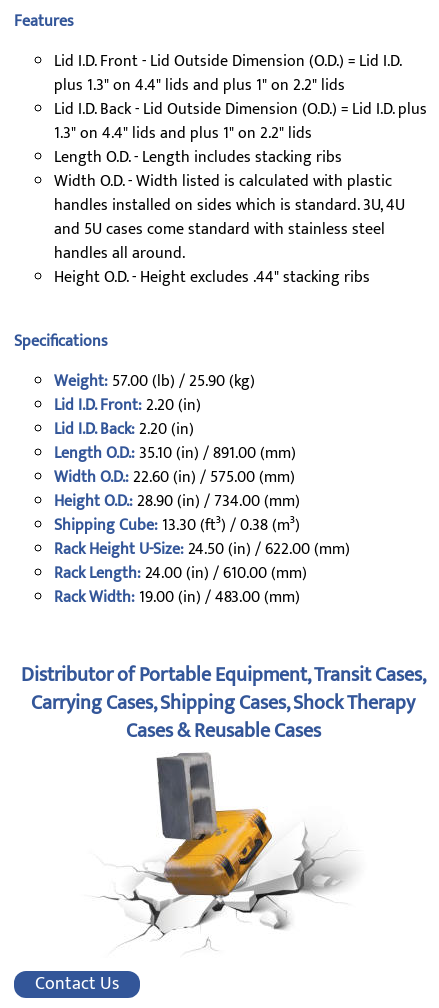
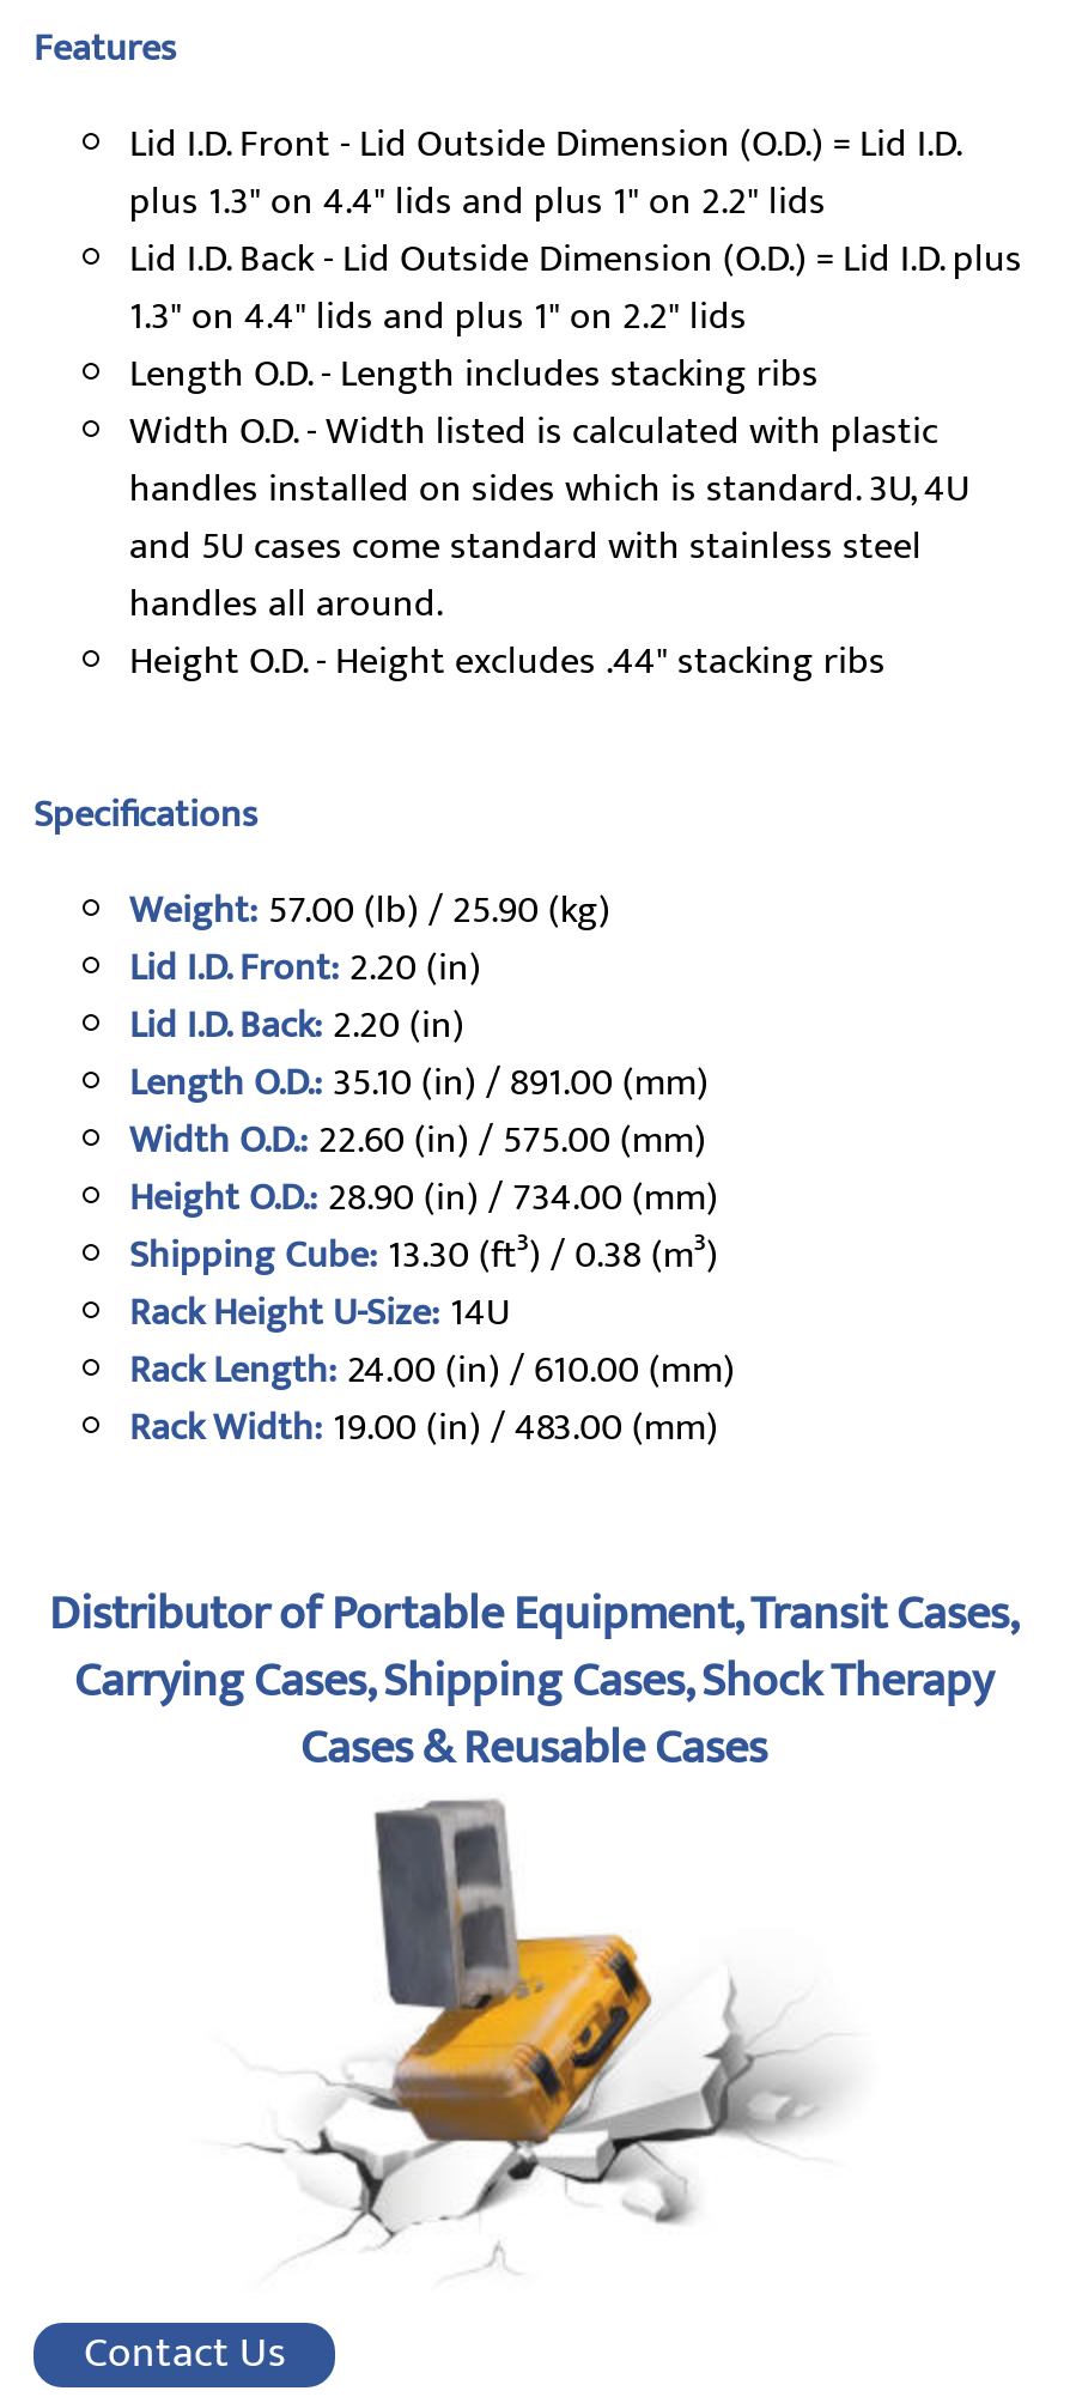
- Rack Height U-Size: 24.50 (in) / 622.00 (mm)
+ Rack Height U-Size: 14U
